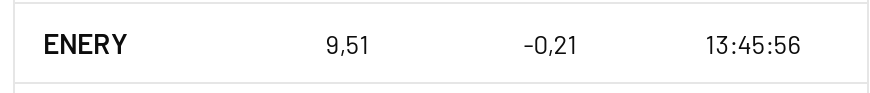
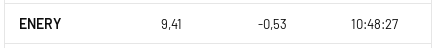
- 9,51
+ 9,41

- -0,21
+ -0,53

- 13:45:56
+ 10:48:27
